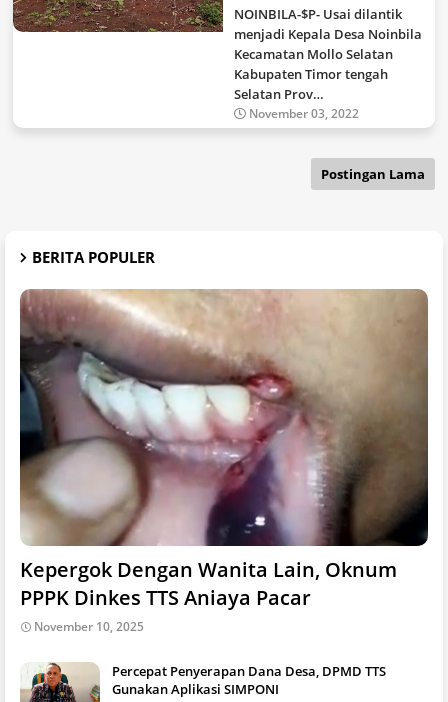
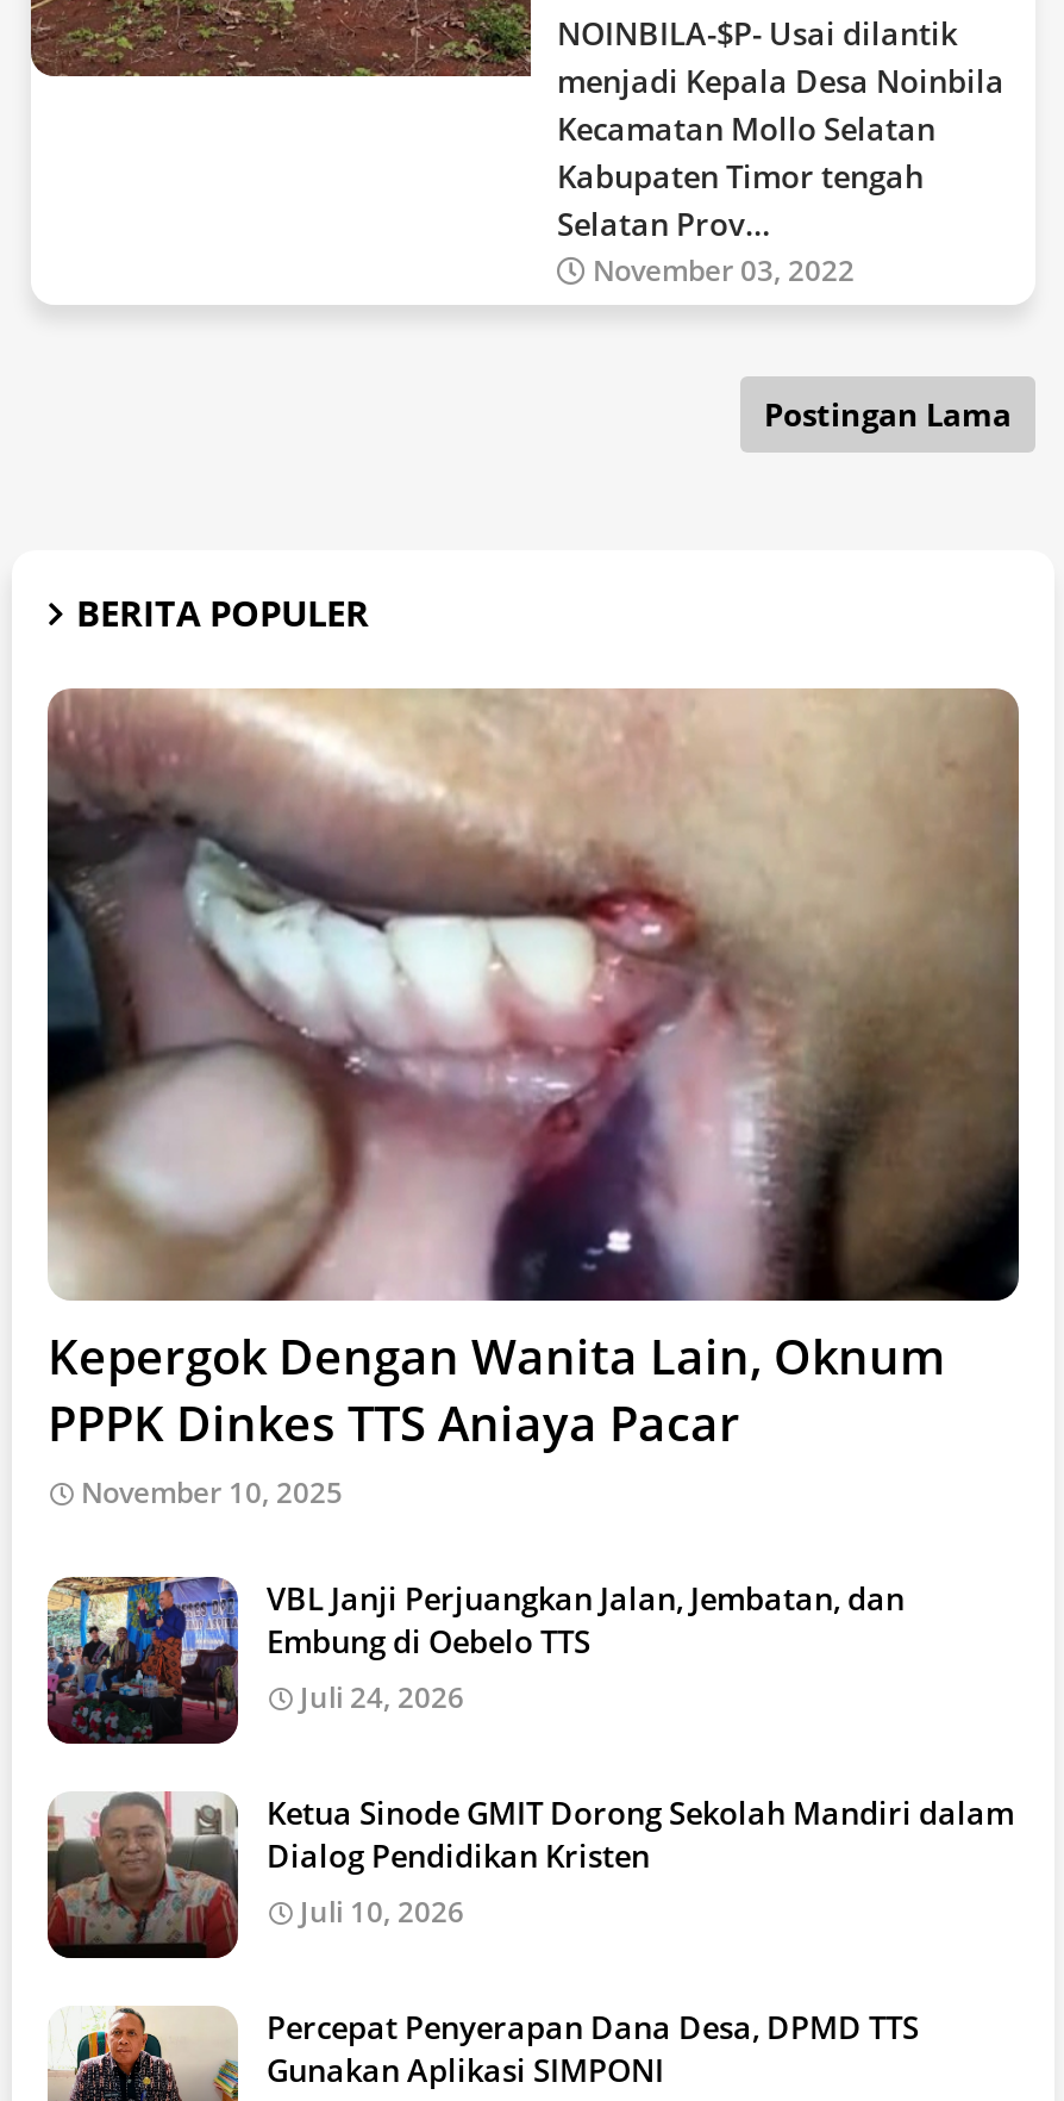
+ [image]
+ VBL Janji Perjuangkan Jalan, Jembatan, dan
+ Embung di Oebelo TTS
+ Juli 24, 2026
+ Ketua Sinode GMIT Dorong Sekolah Mandiri dalam
+ Dialog Pendidikan Kristen
+ Juli 10, 2026

+ [image]
